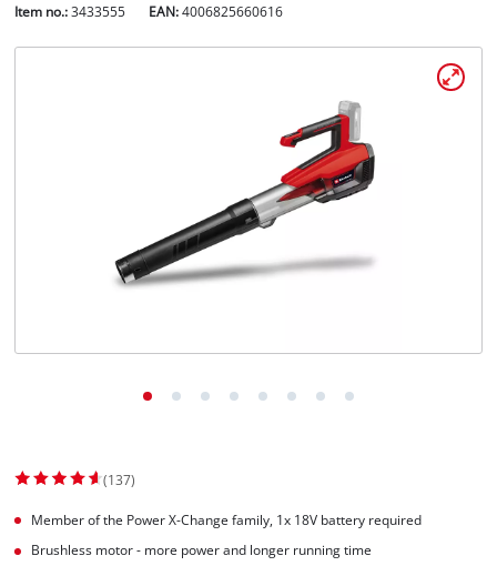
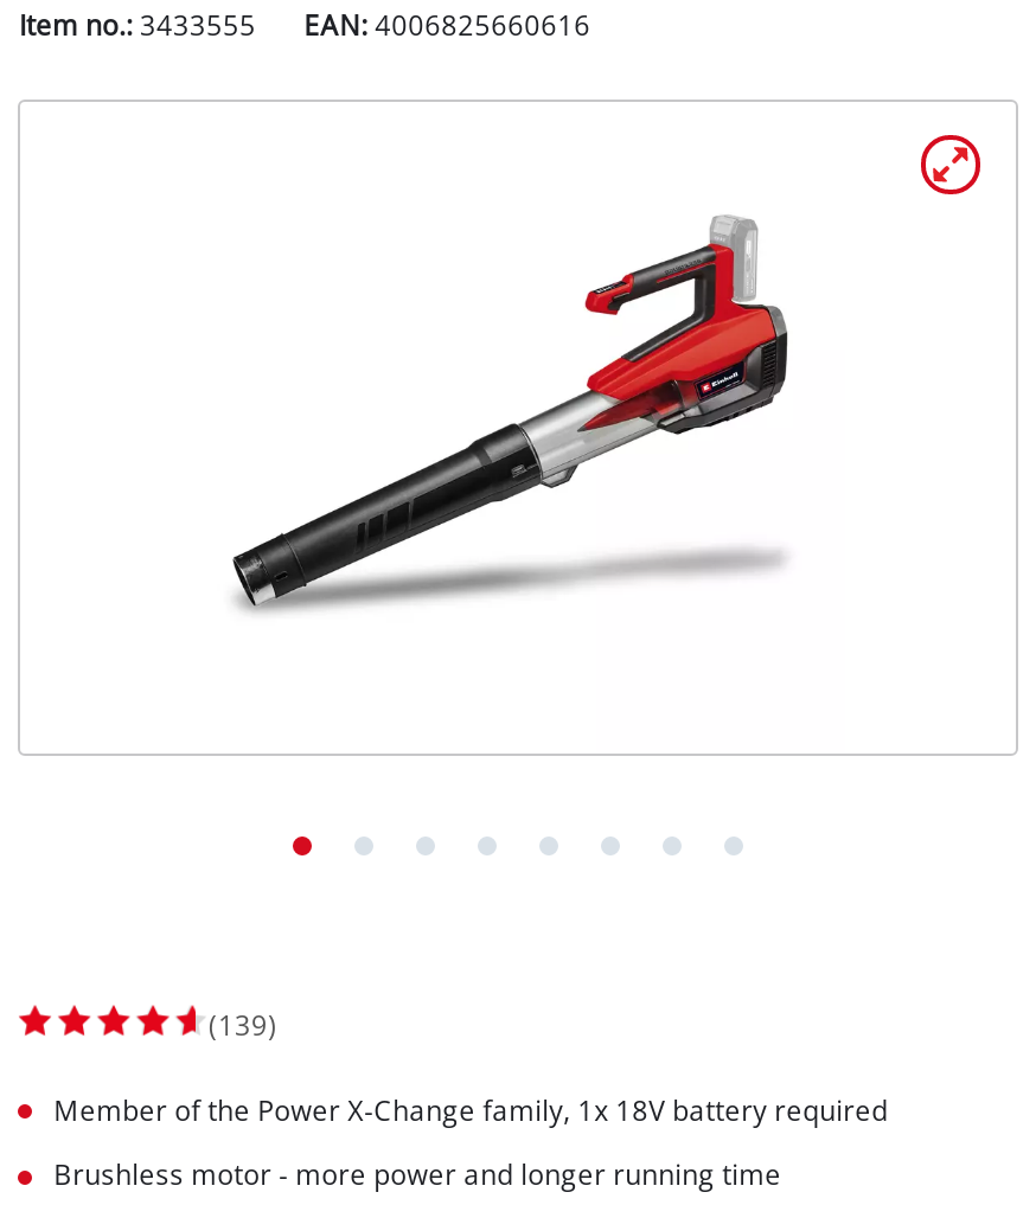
- (137)
+ (139)
